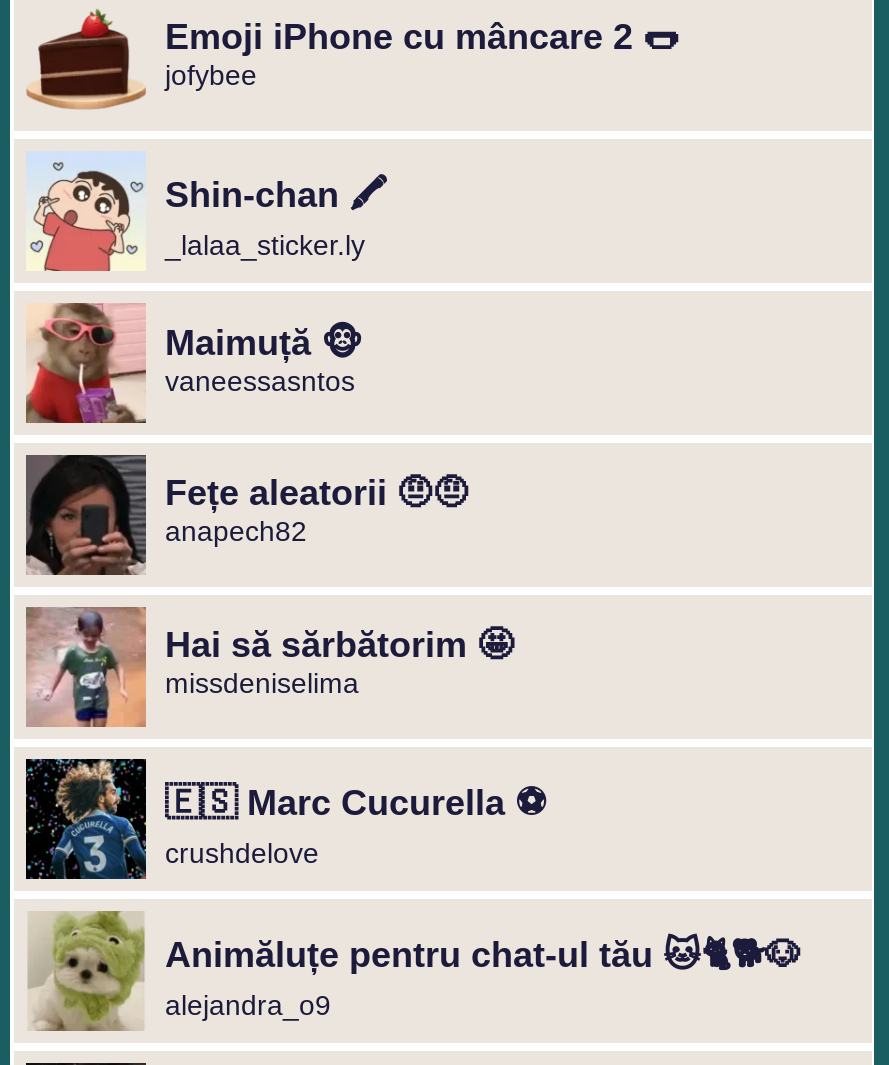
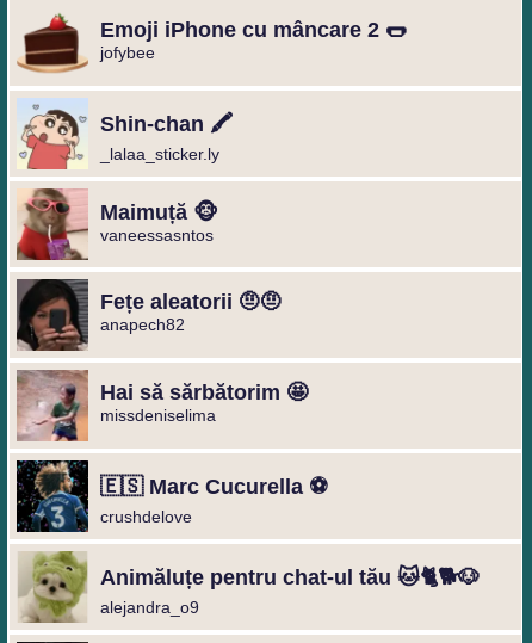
- [image]
+ [image]
